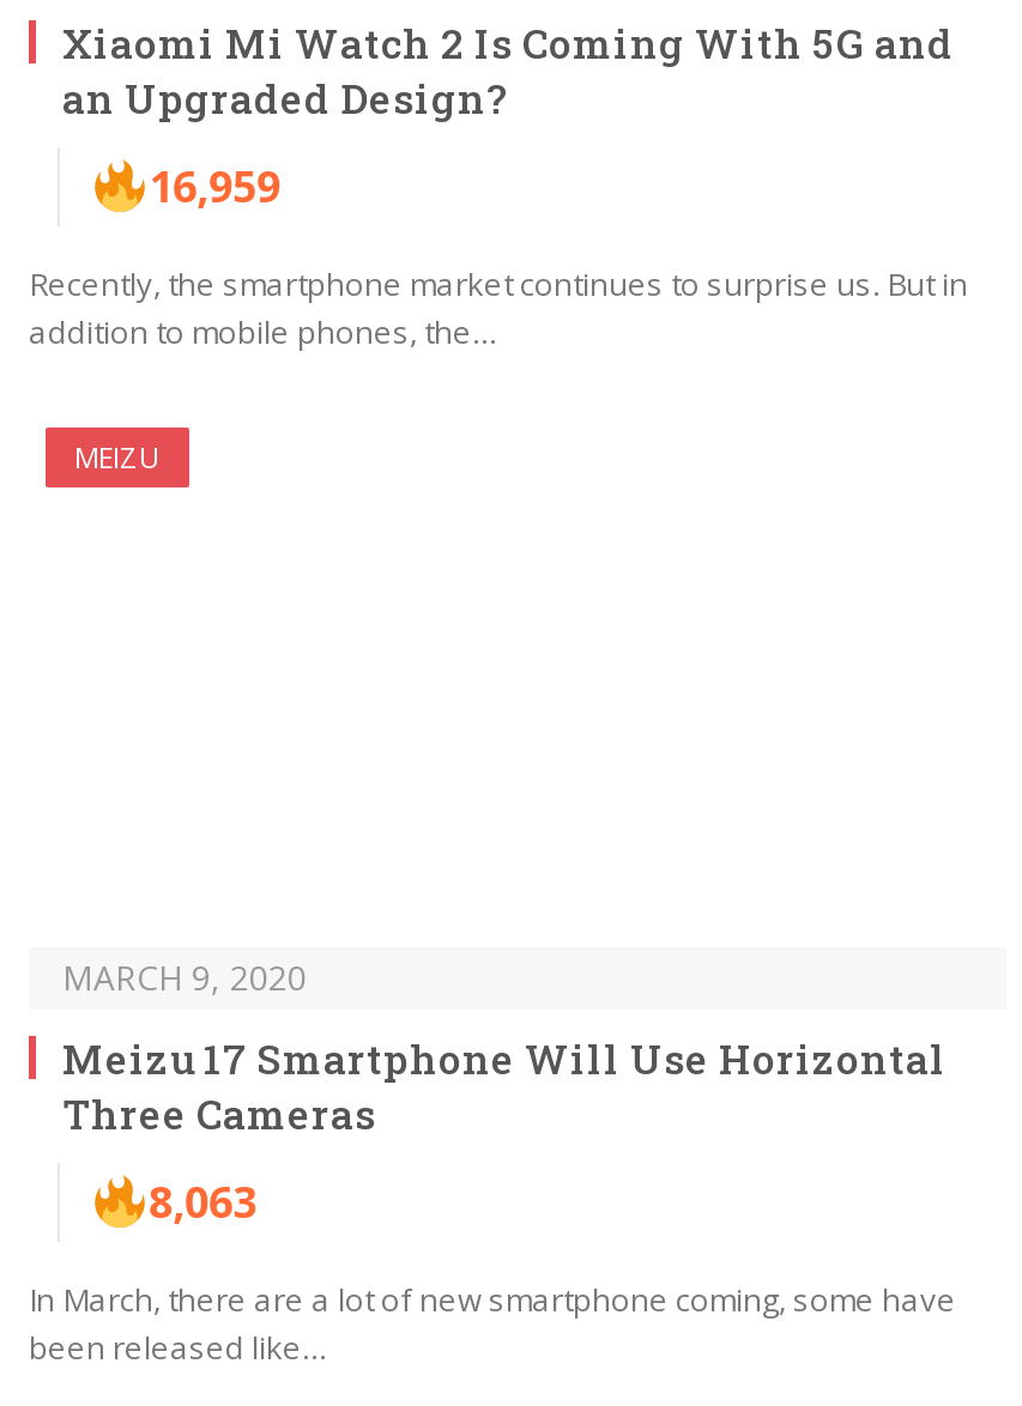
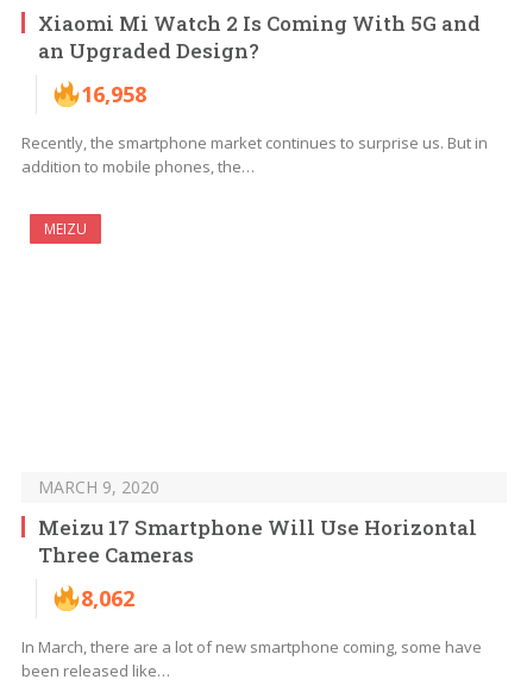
- 16,959
+ 16,958

- 8,063
+ 8,062
